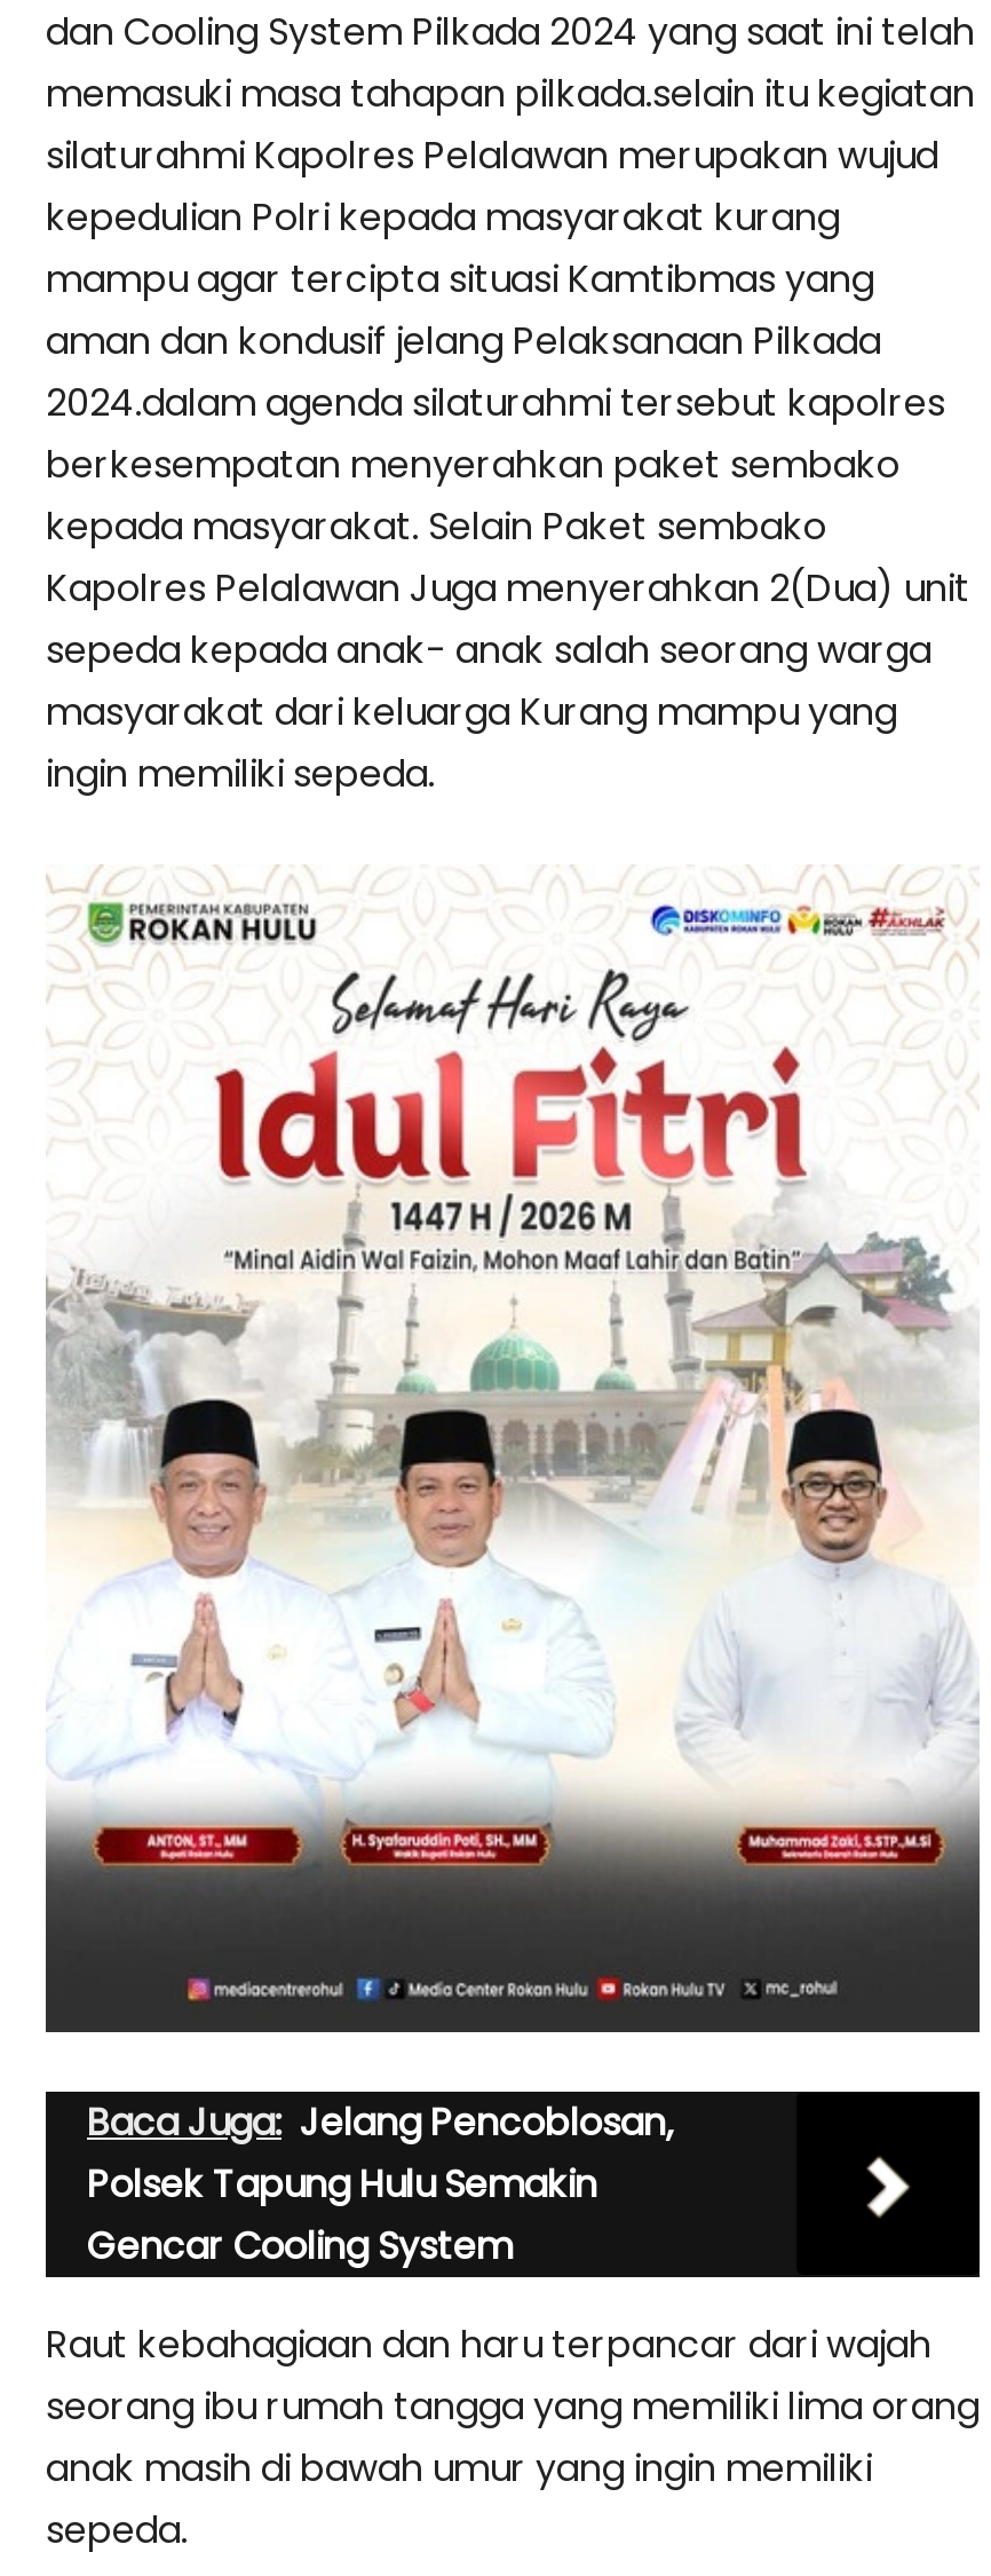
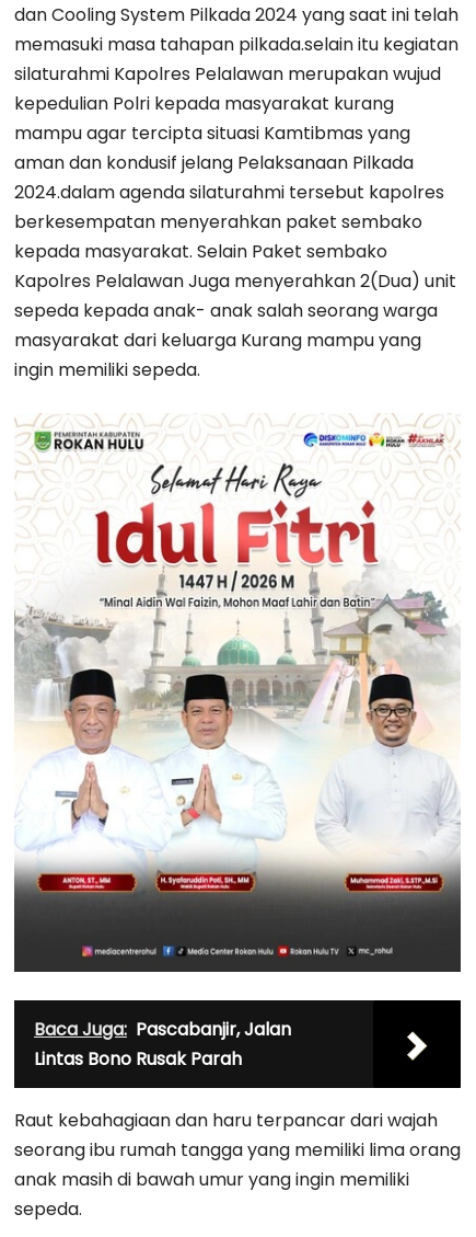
- Baca Juga: Jelang Pencoblosan,
- Polsek Tapung Hulu Semakin
- Gencar Cooling System
+ Baca Juga: Pascabanjir, Jalan
+ Lintas Bono Rusak Parah
